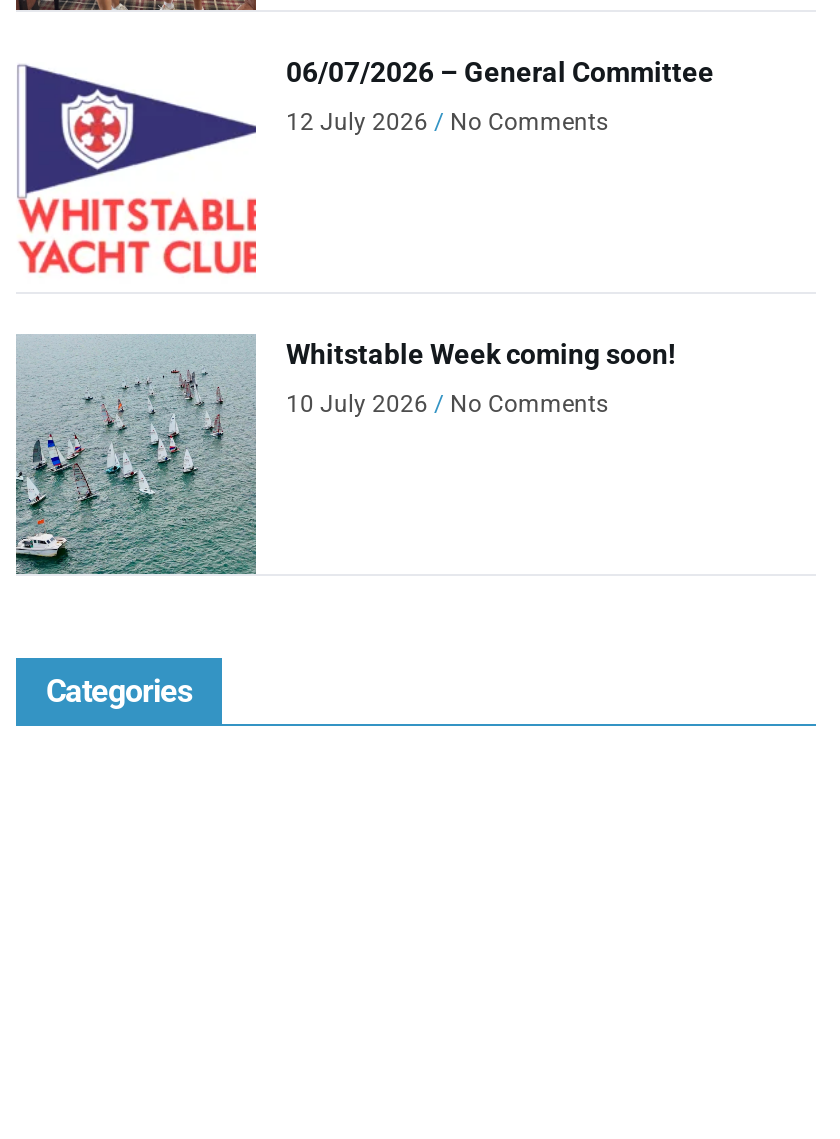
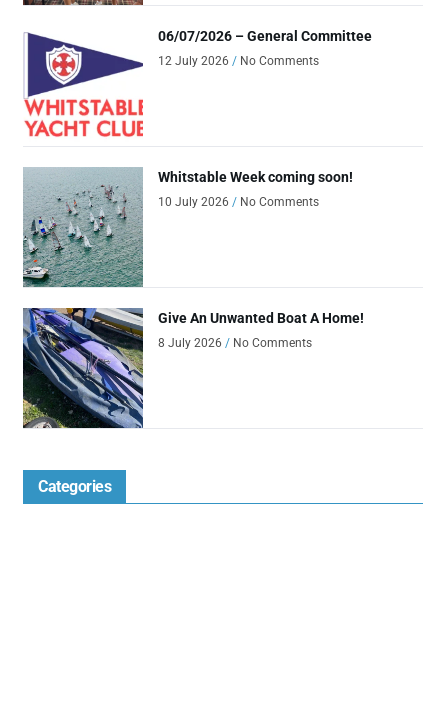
+ [image]
+ Give An Unwanted Boat A Home!
+ 8 July 2026 No Comments
